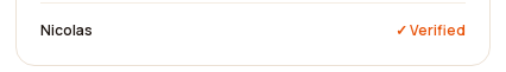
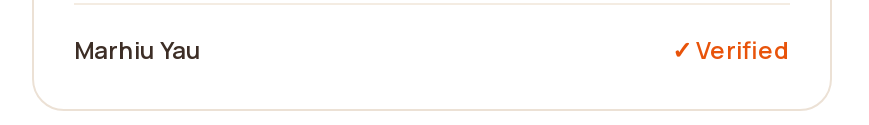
- Nicolas
+ Marhiu Yau
